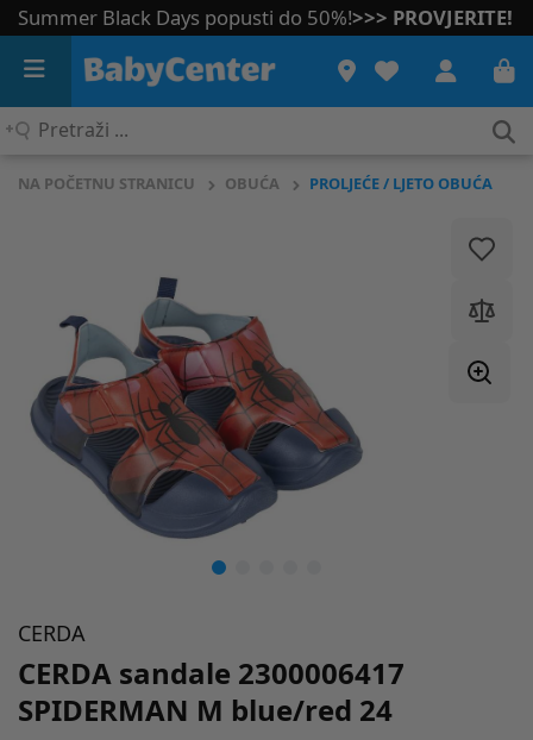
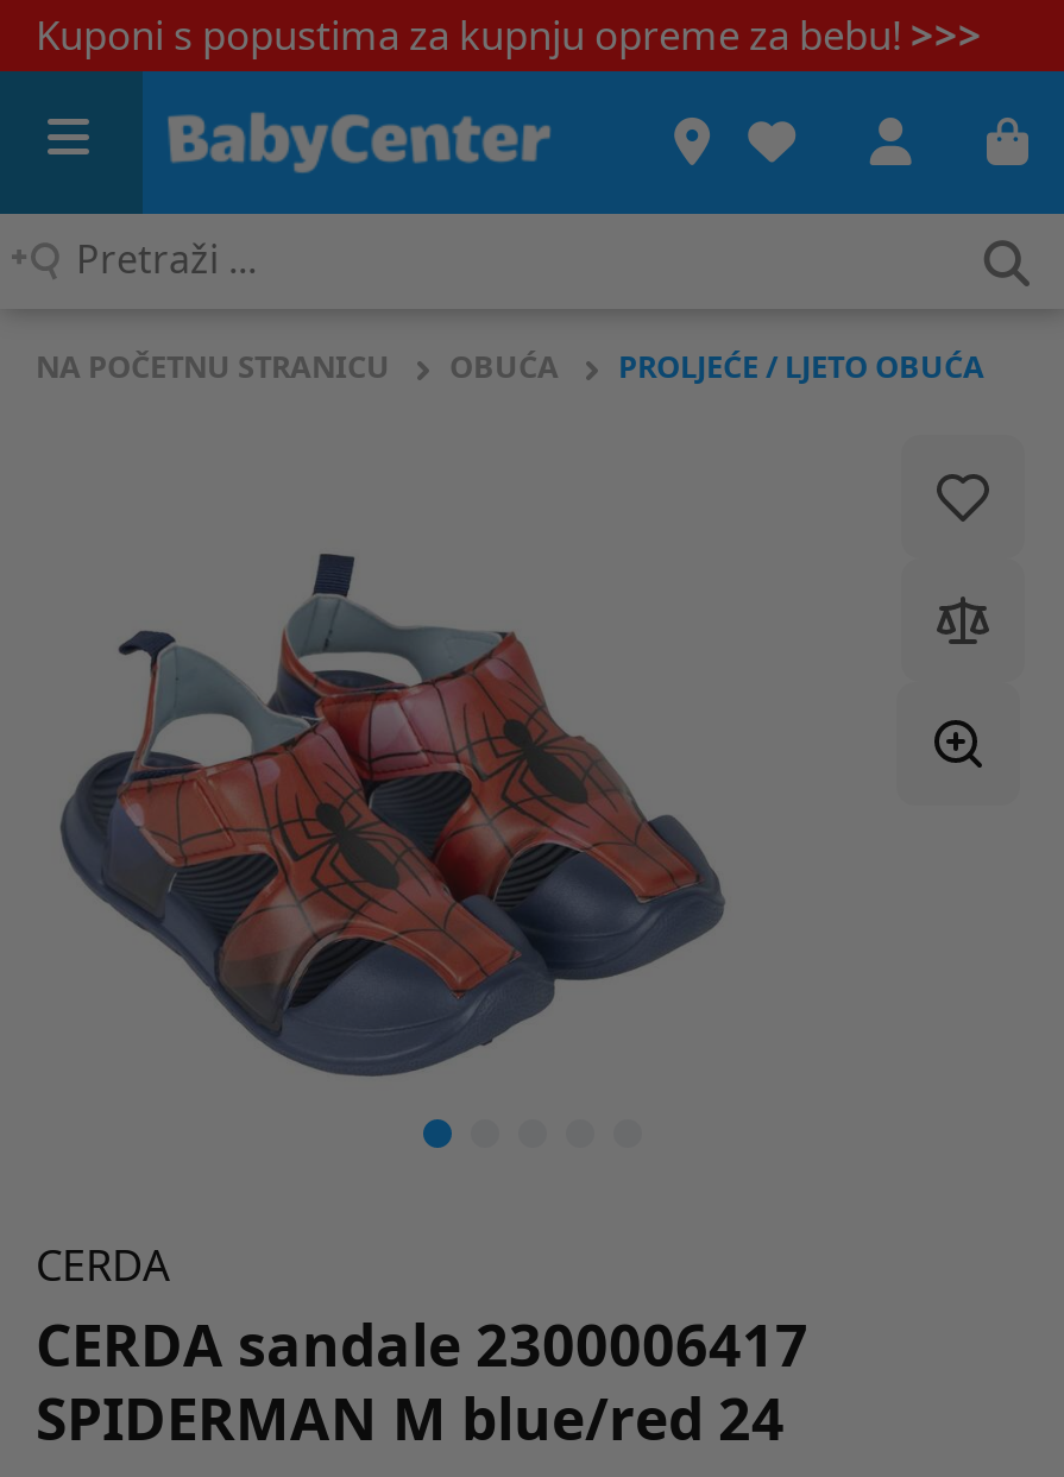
- Summer Black Days popusti do 50%! >>> PROVJERITE!
+ Kuponi s popustima za kupnju opreme za bebu! >>>
